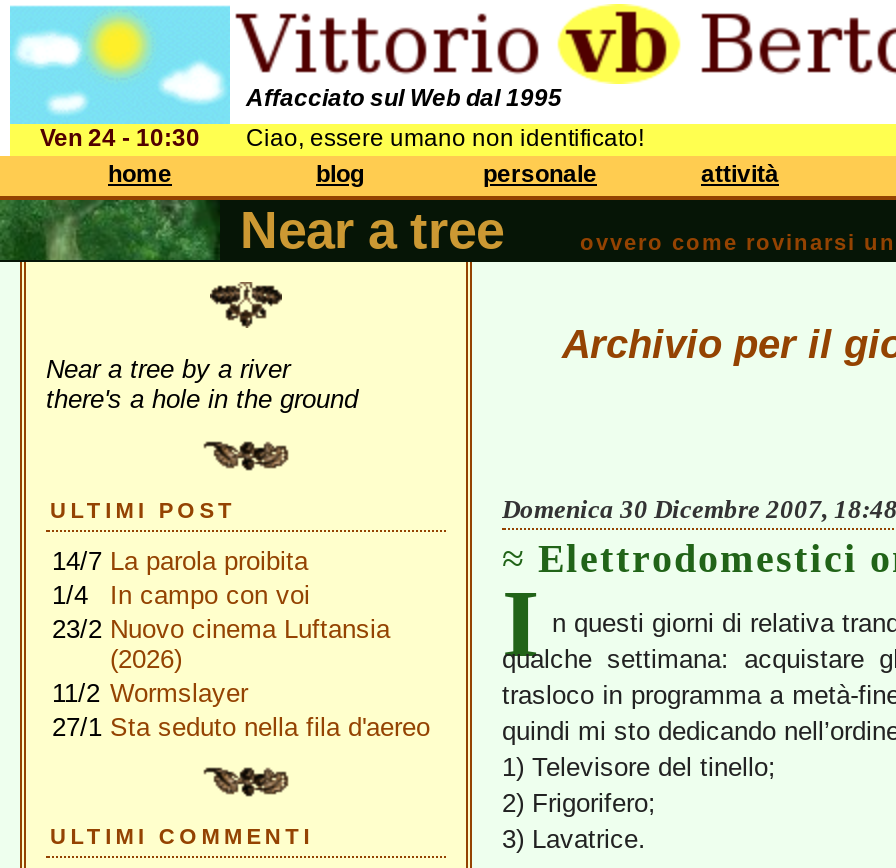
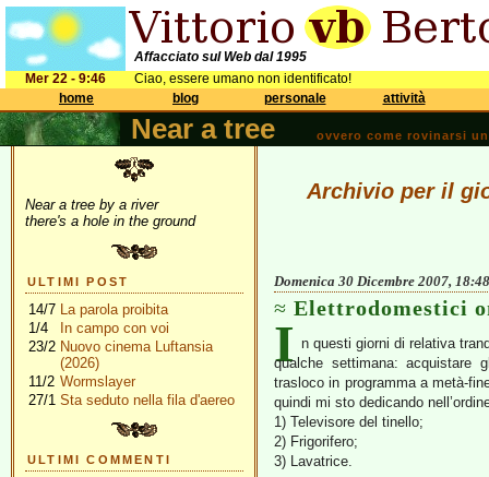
- Ven 24 - 10:30 Ciao, essere umano non identificato!
+ Mer 22 - 9:46 Ciao, essere umano non identificato!
